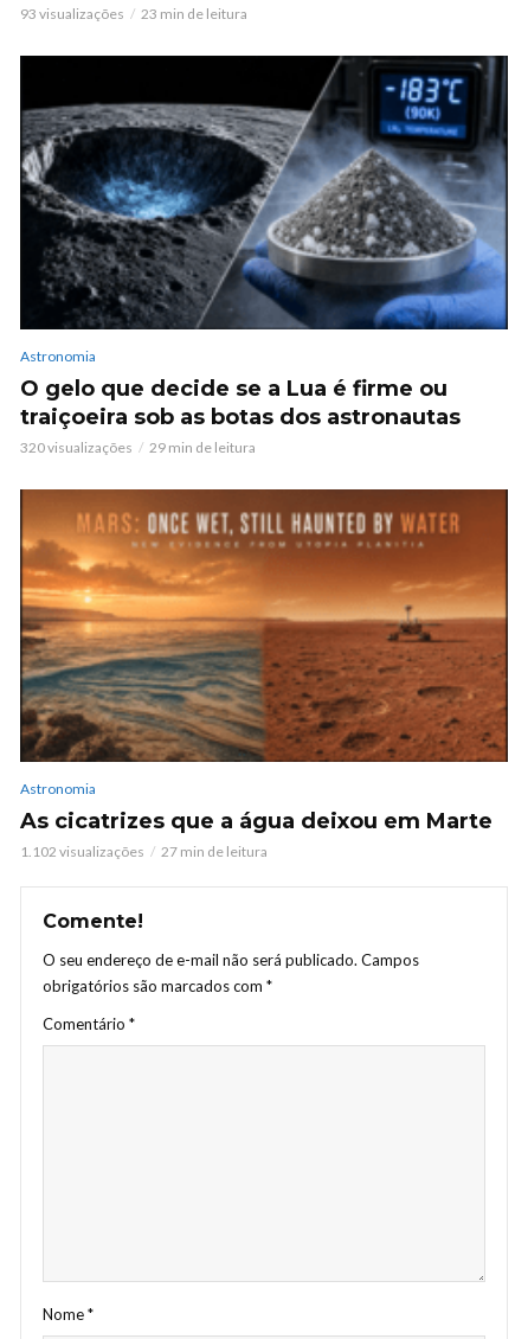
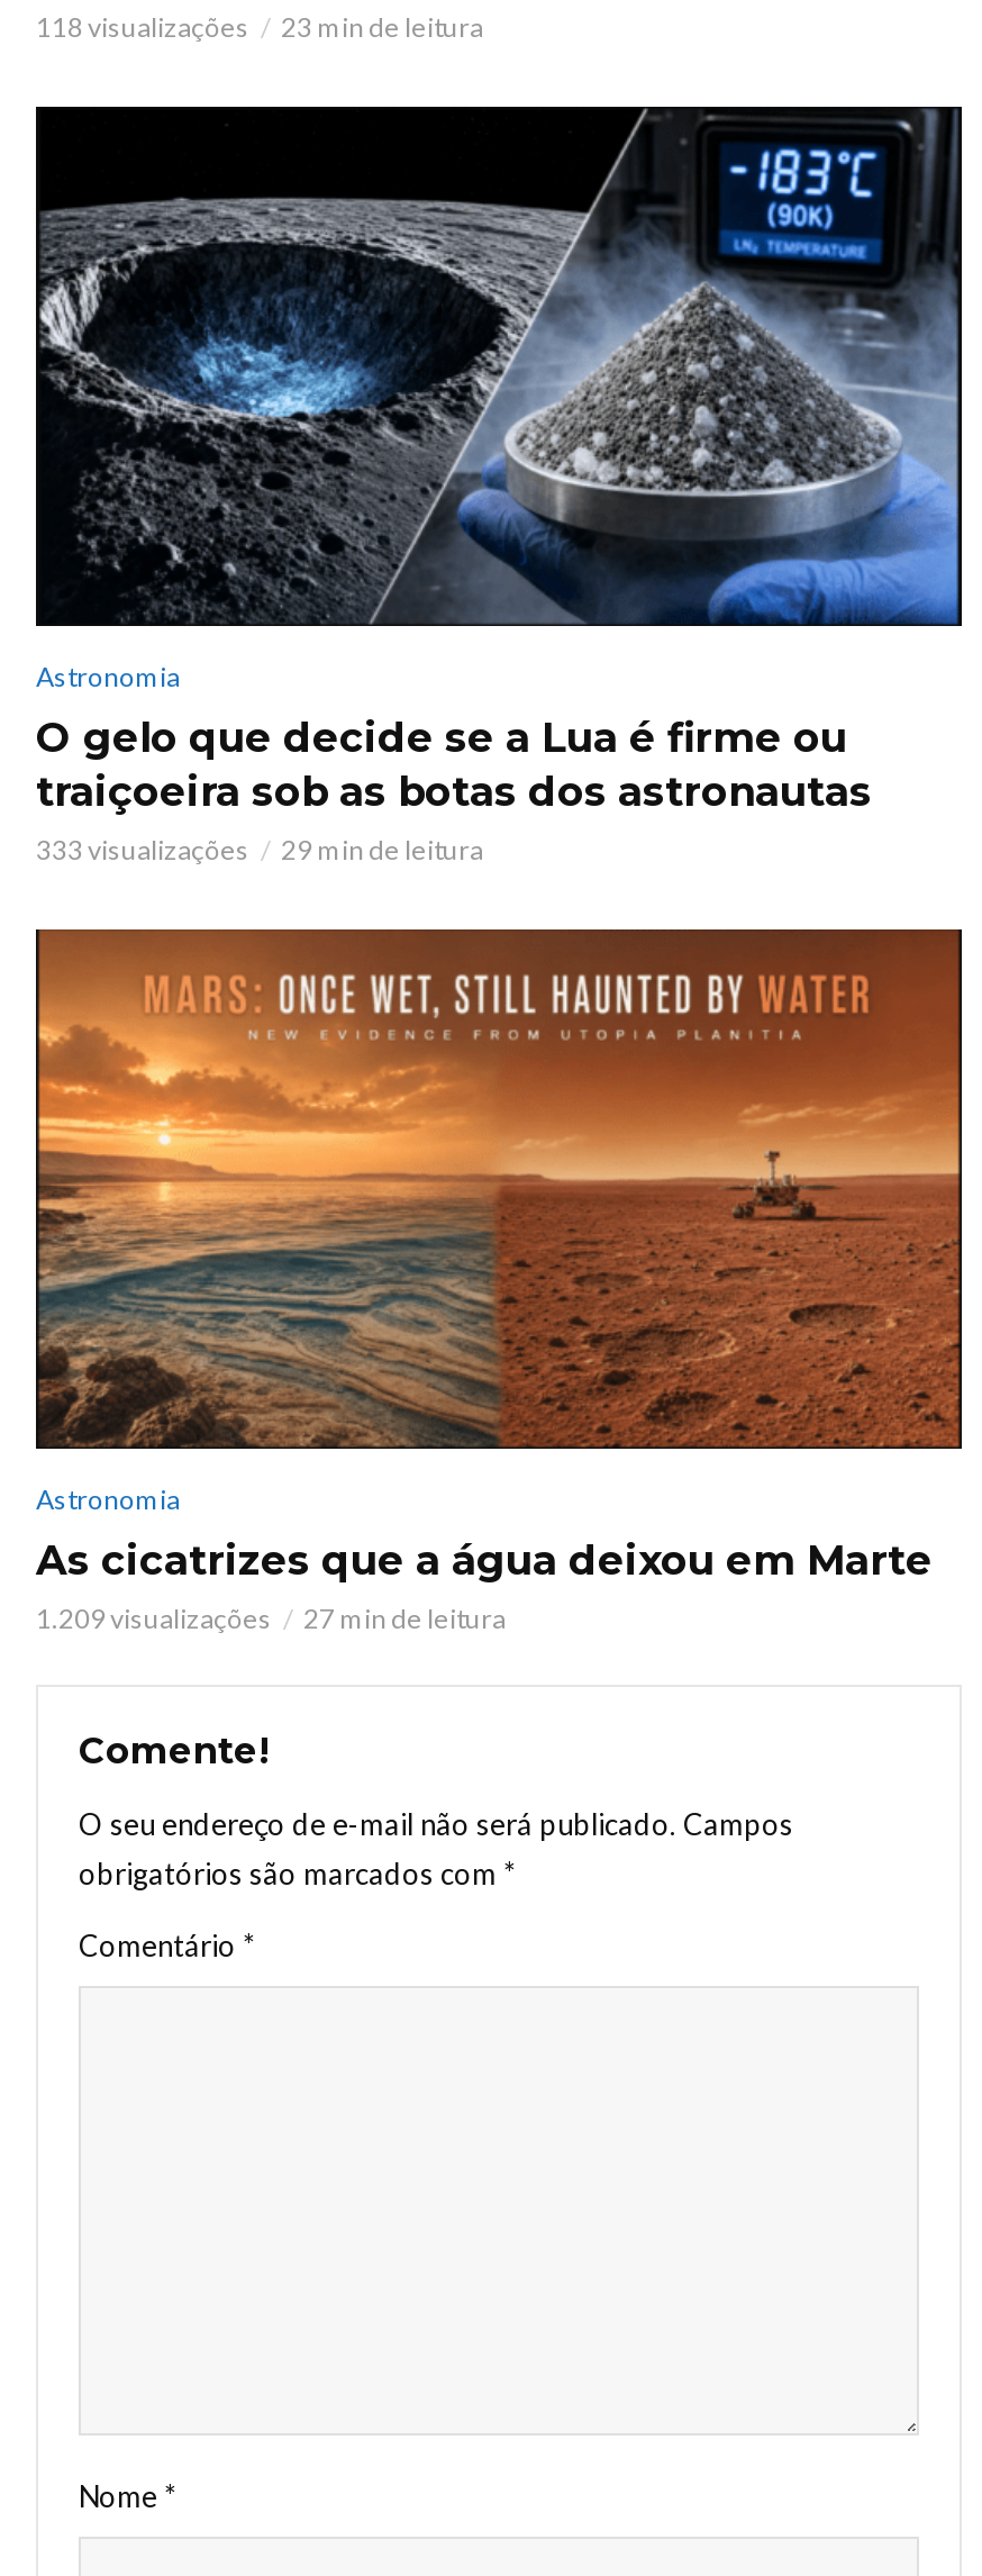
- 93 visualizações
+ 118 visualizações

- 320 visualizações
+ 333 visualizações

- 1.102 visualizações
+ 1.209 visualizações
